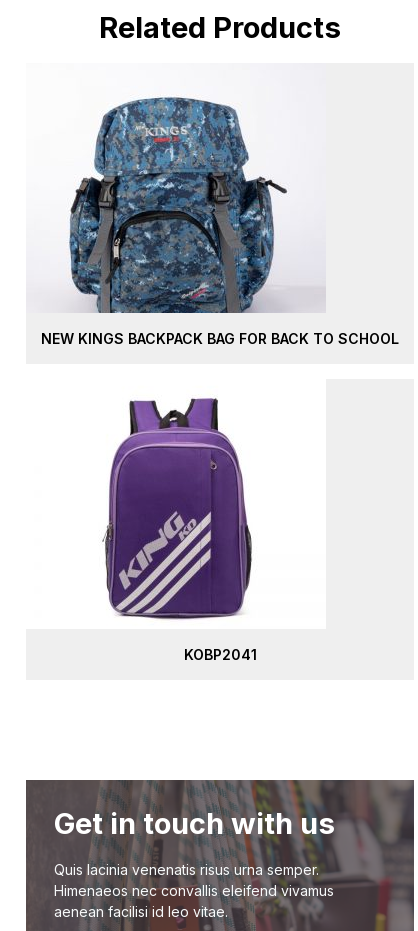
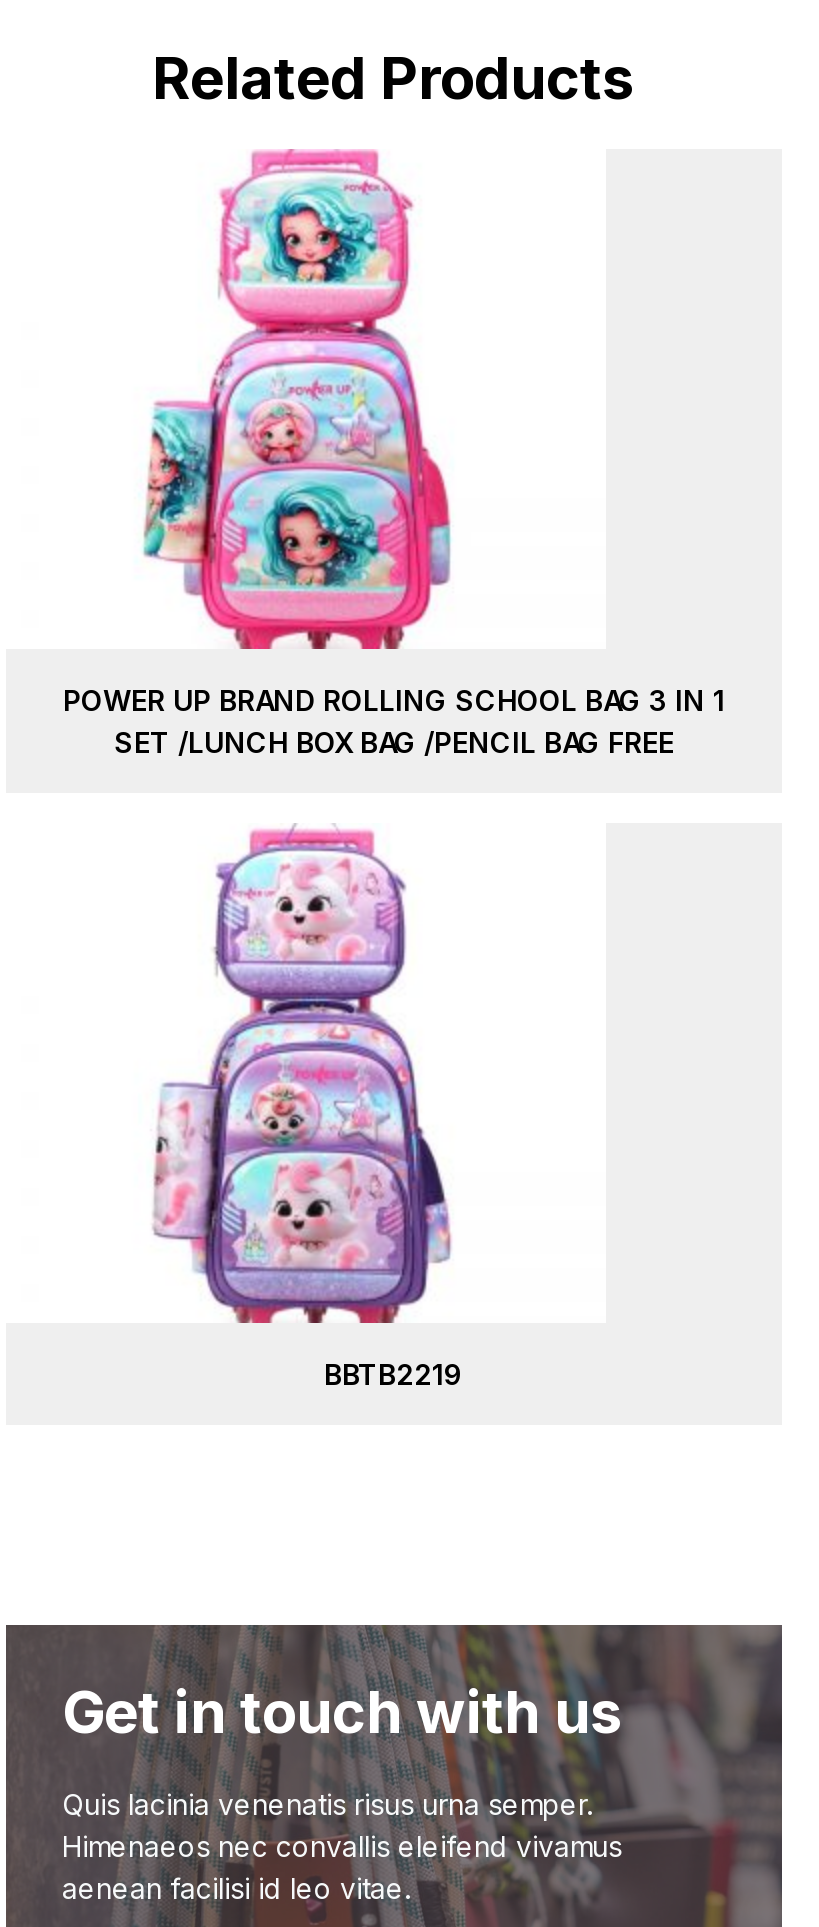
- [image]
- NEW KINGS BACKPACK BAG FOR BACK TO SCHOOL
+ [image]
+ POWER UP BRAND ROLLING SCHOOL BAG 3 IN 1
+ SET /LUNCH BOX BAG /PENCIL BAG FREE

- [image]
- KOBP2041
+ [image]
+ BBTB2219
